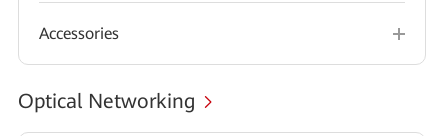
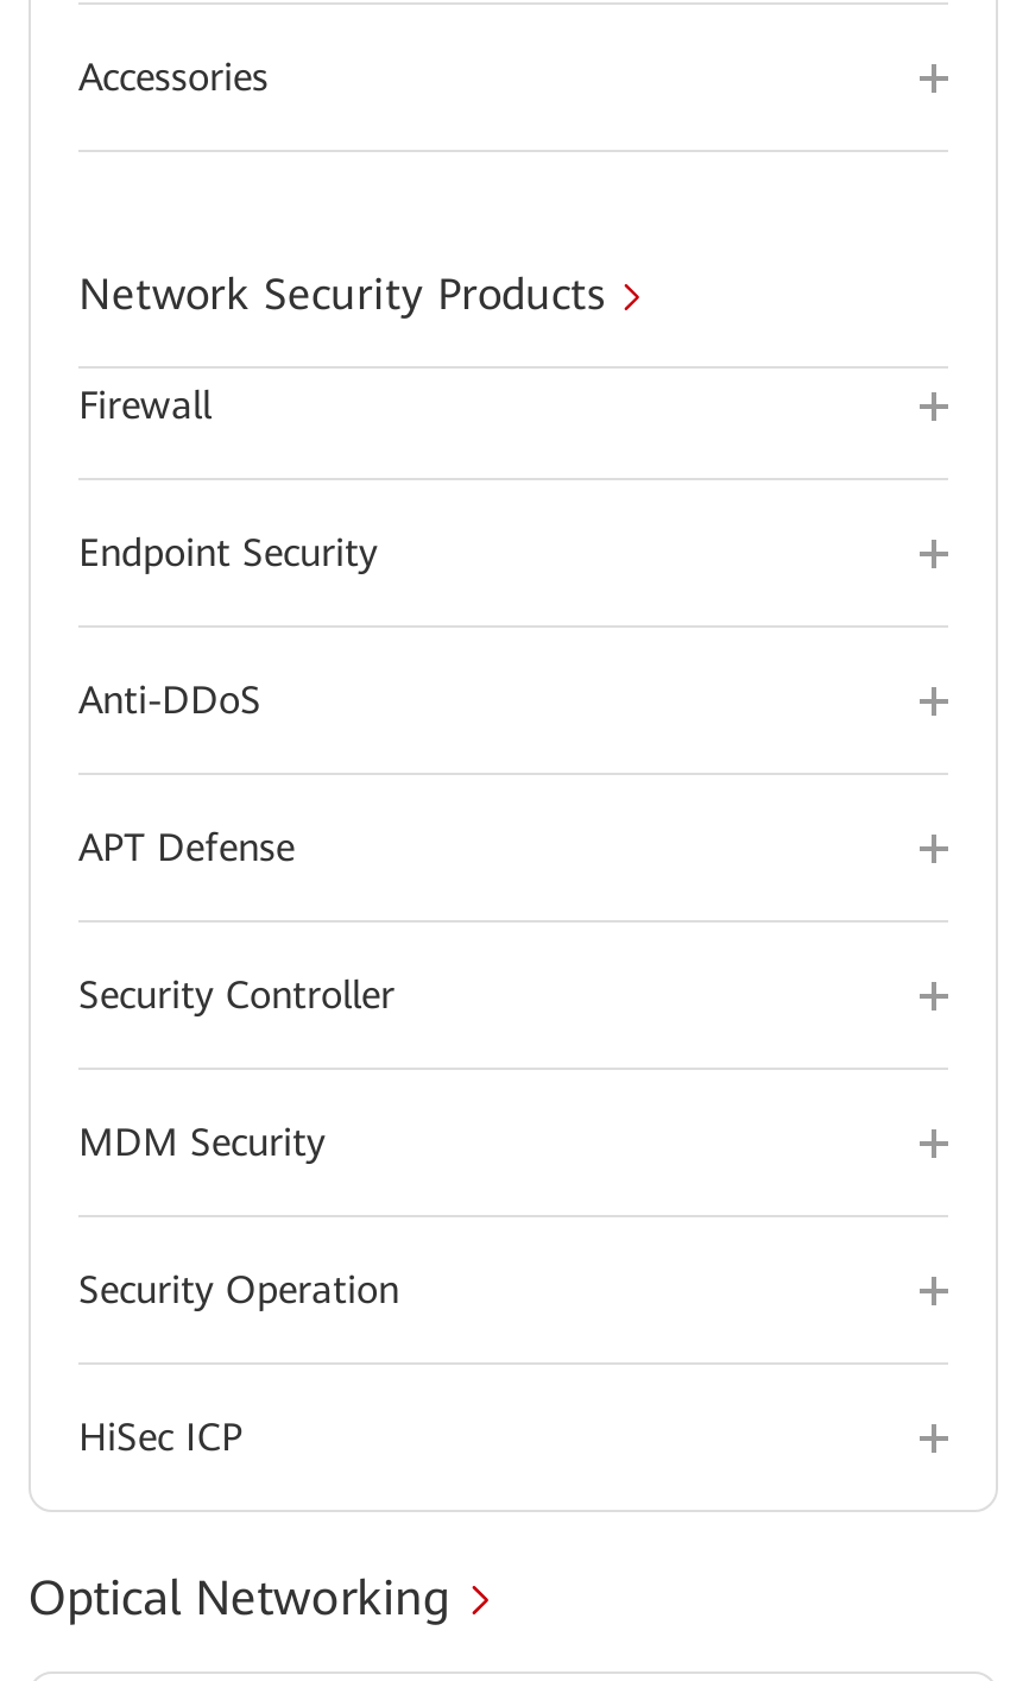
+ Network Security Products
+ Firewall
+ Endpoint Security
+ Anti-DDoS
+ APT Defense
+ Security Controller
+ MDM Security
+ Security Operation
+ HiSec ICP
